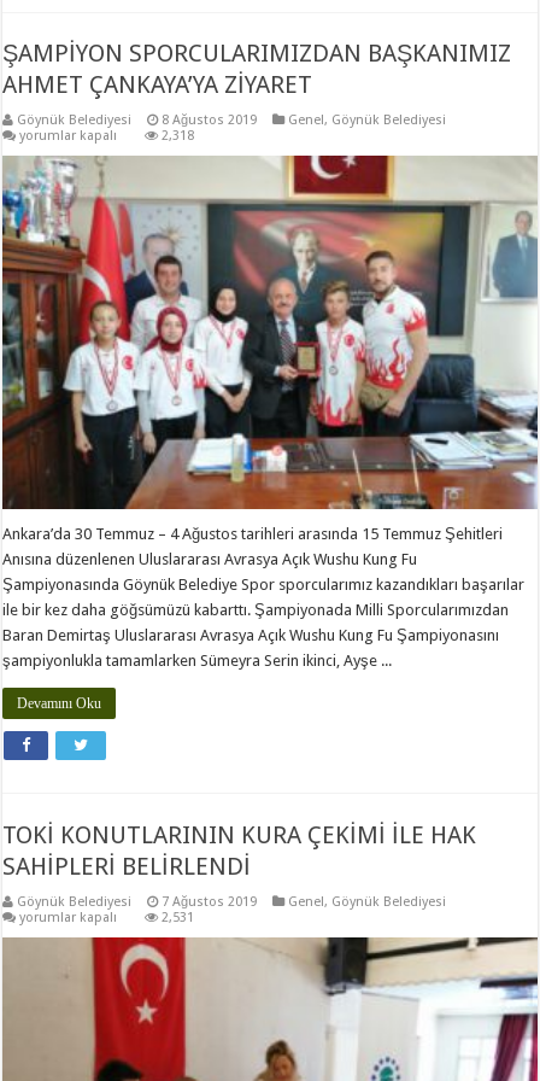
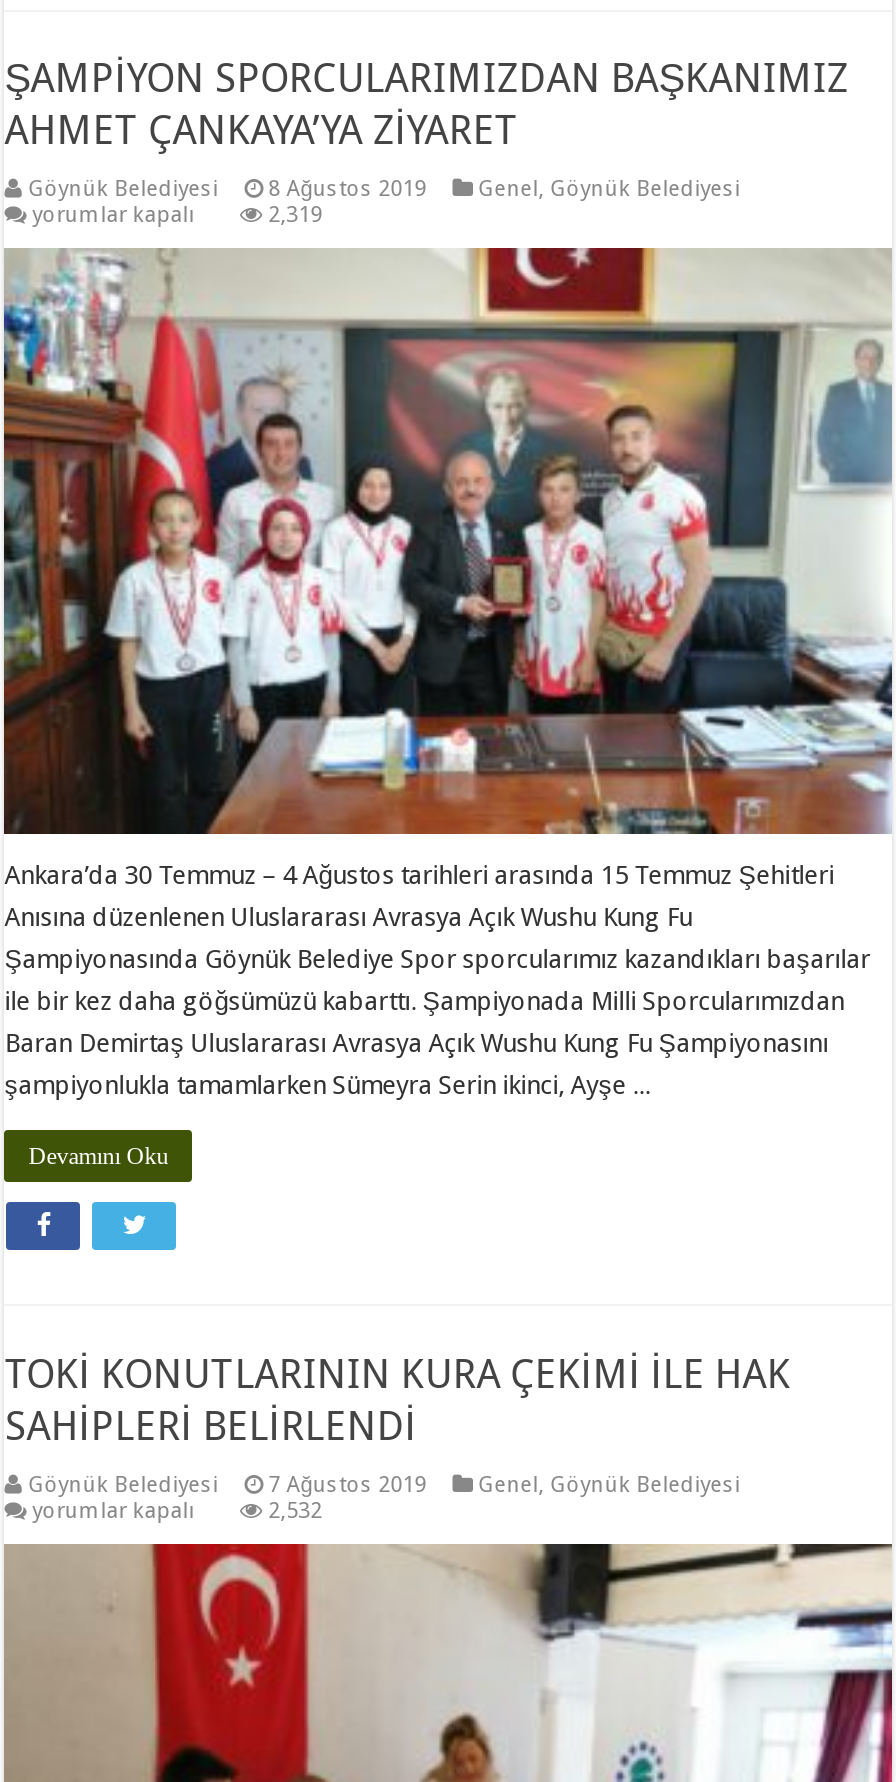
- 2,318
+ 2,319

- 2,531
+ 2,532
